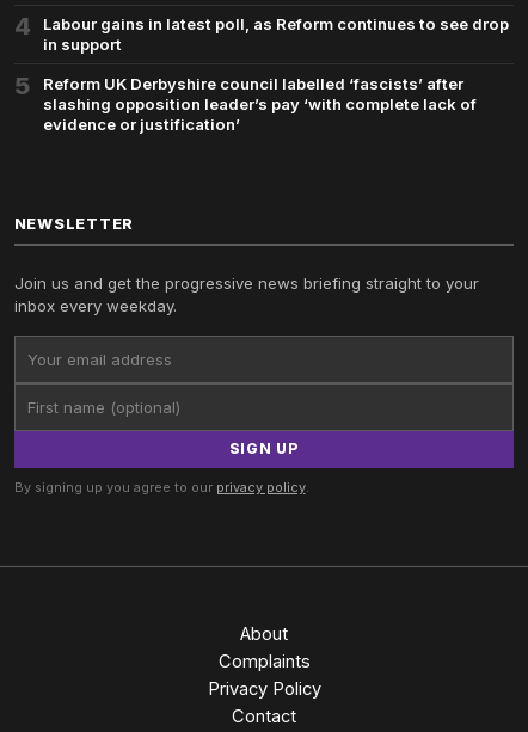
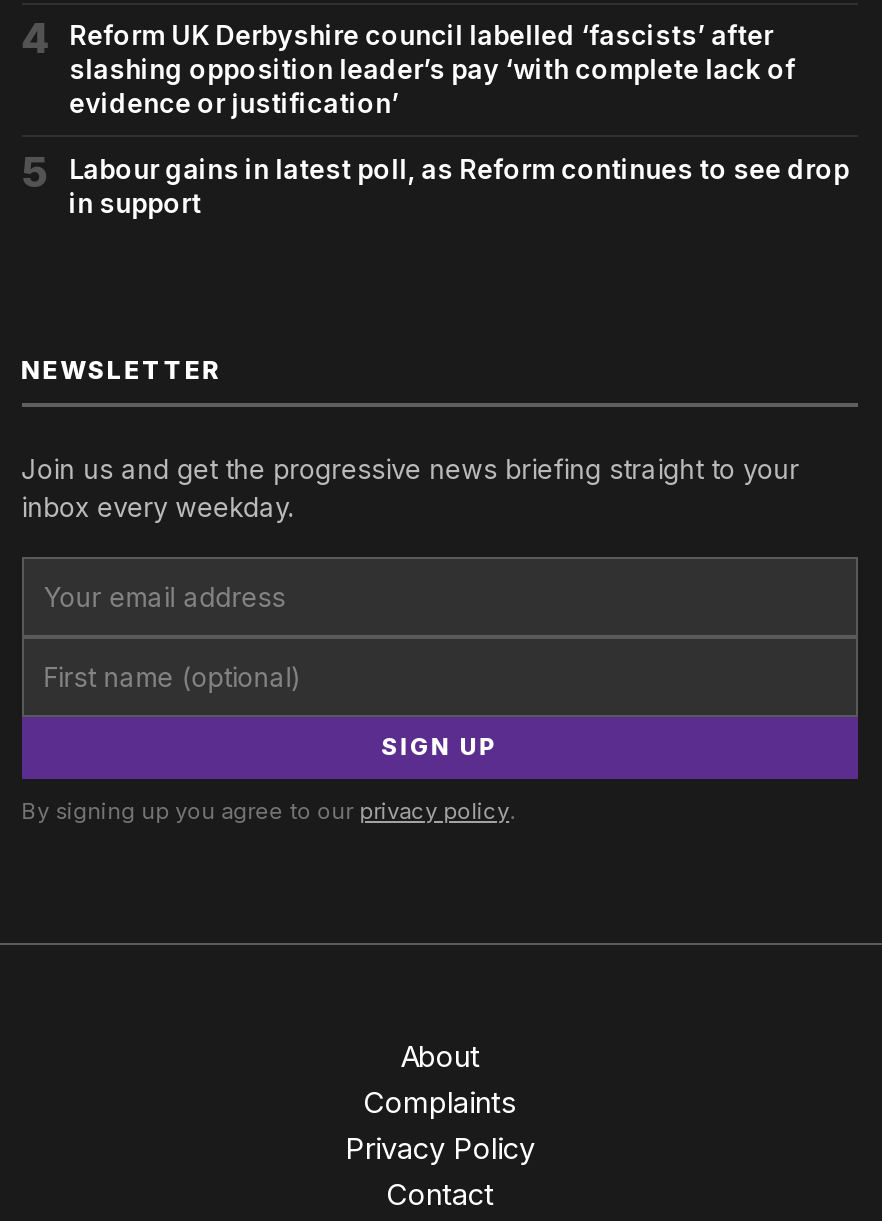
moved down: Labour gains in latest poll, as Reform continues to see drop | in support | 5

moved up: Reform UK Derbyshire council labelled ‘fascists’ after | slashing opposition leader’s pay ‘with complete lack of | evidence or justification’
